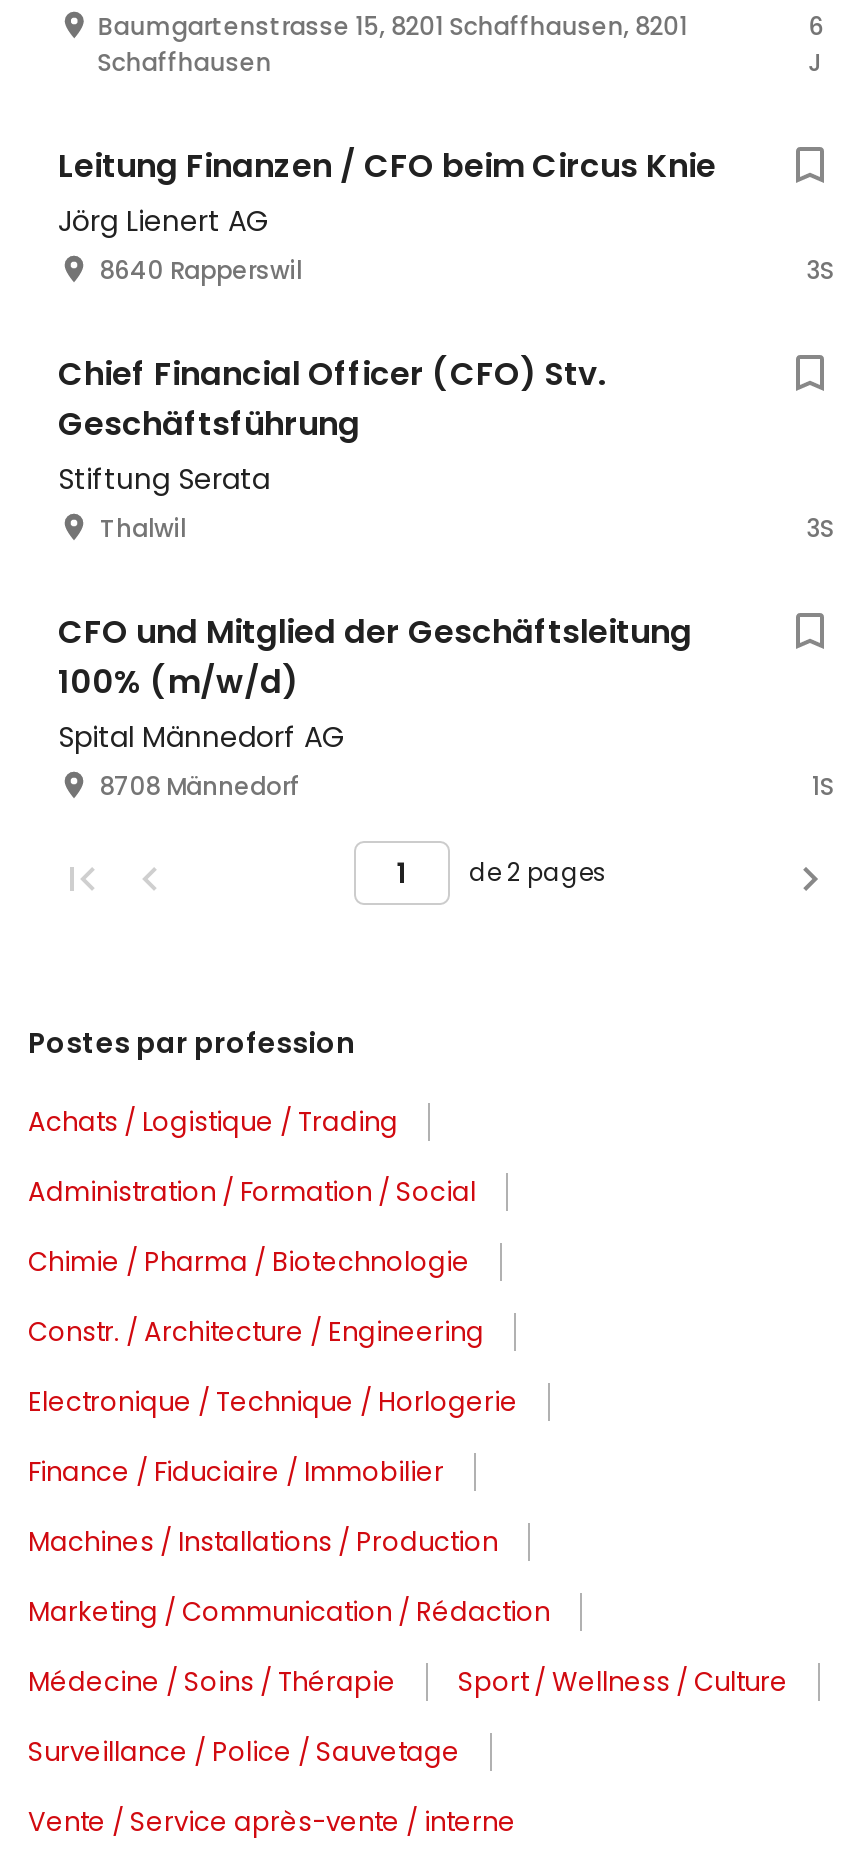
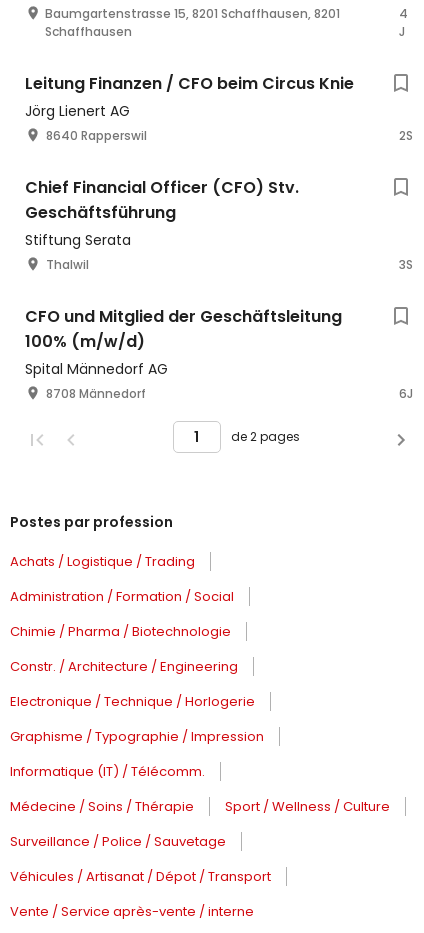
- 6
+ 4

- 3S
+ 2S

- 1S
+ 6J

- Finance / Fiduciaire / Immobilier
- Machines / Installations / Production
- Marketing / Communication / Rédaction
+ Graphisme / Typographie / Impression
+ Informatique (IT) / Télécomm.

moved up: Médecine / Soins / Thérapie | Sport / Wellness / Culture | Surveillance / Police / Sauvetage

+ Véhicules / Artisanat / Dépot / Transport
